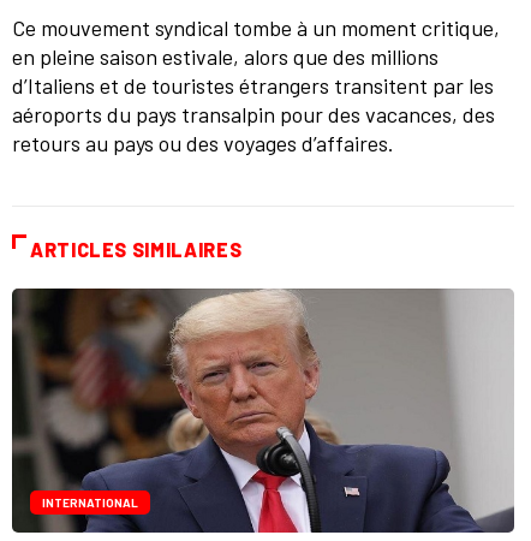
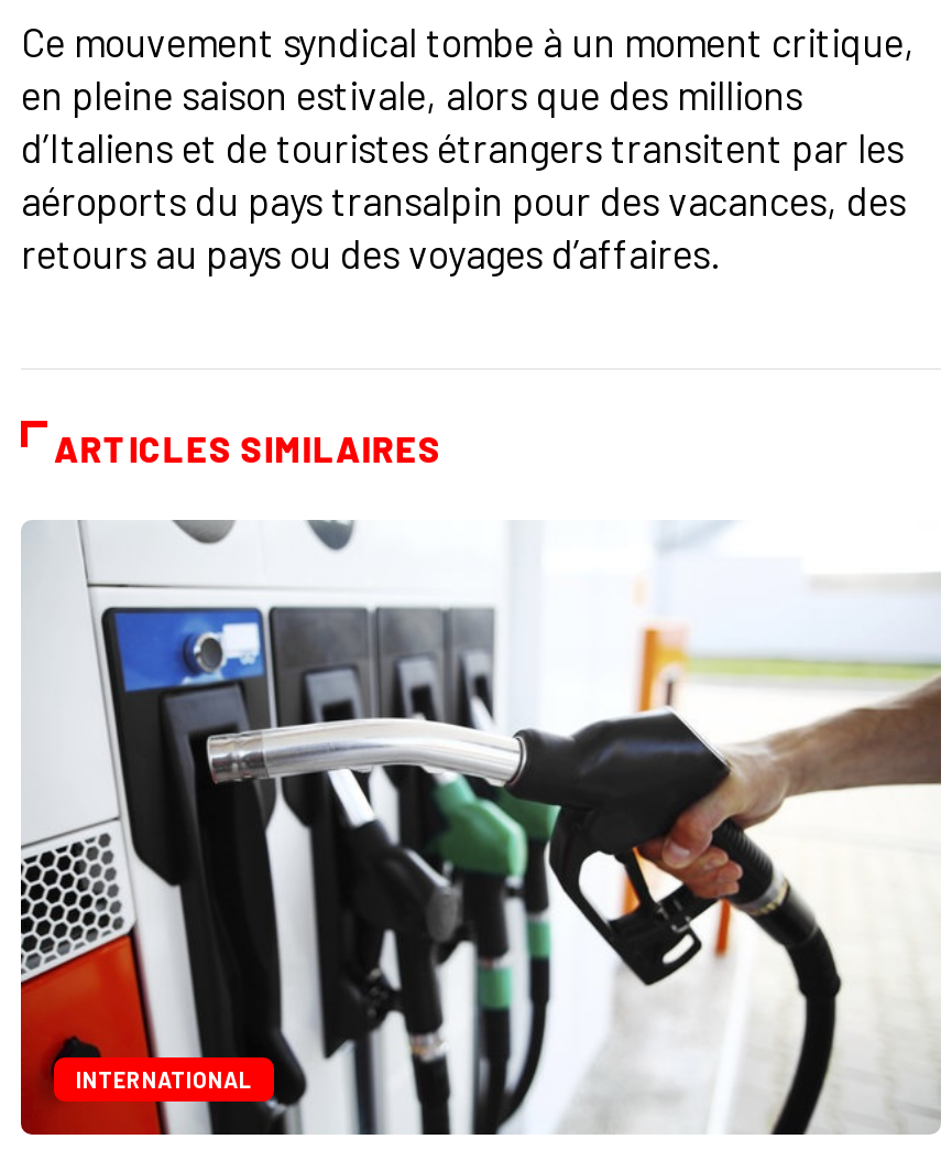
- [image]
+ [image]
